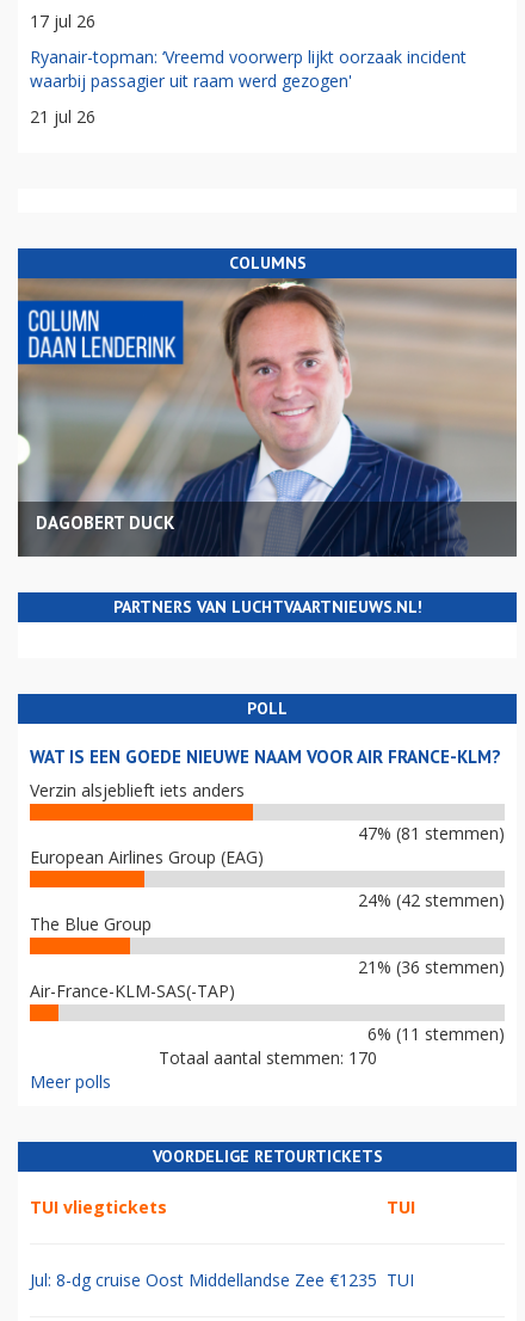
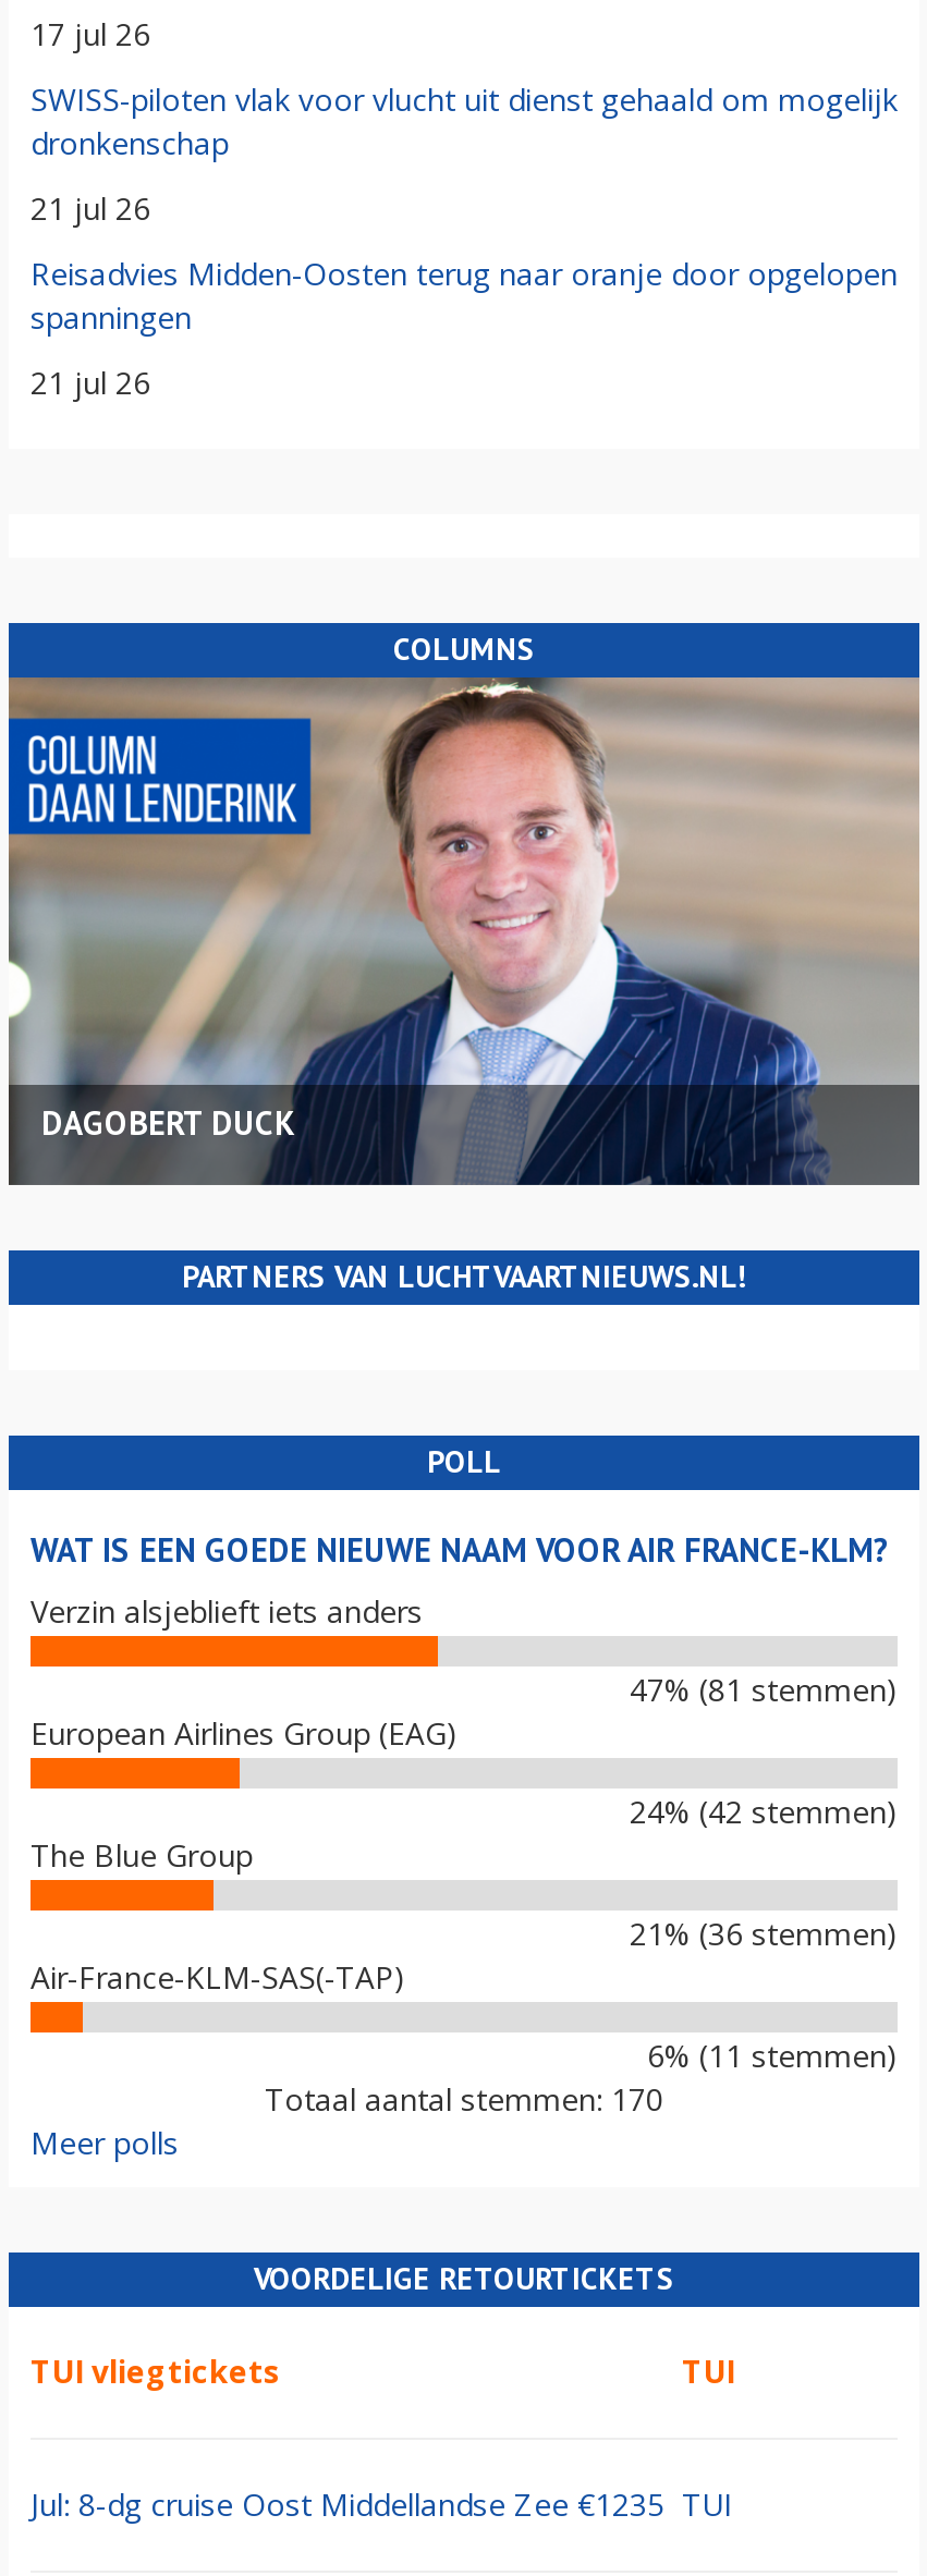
- Ryanair-topman: ‘Vreemd voorwerp lijkt oorzaak incident
- waarbij passagier uit raam werd gezogen'
+ SWISS-piloten vlak voor vlucht uit dienst gehaald om mogelijk
+ dronkenschap
+ 21 jul 26
+ Reisadvies Midden-Oosten terug naar oranje door opgelopen
+ spanningen
